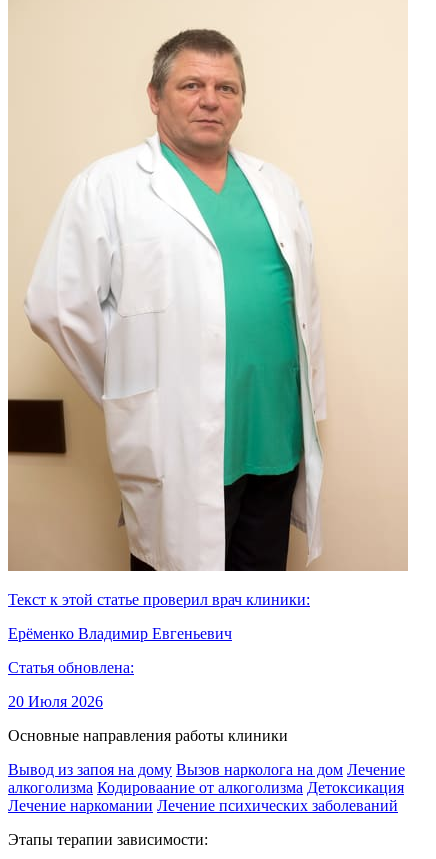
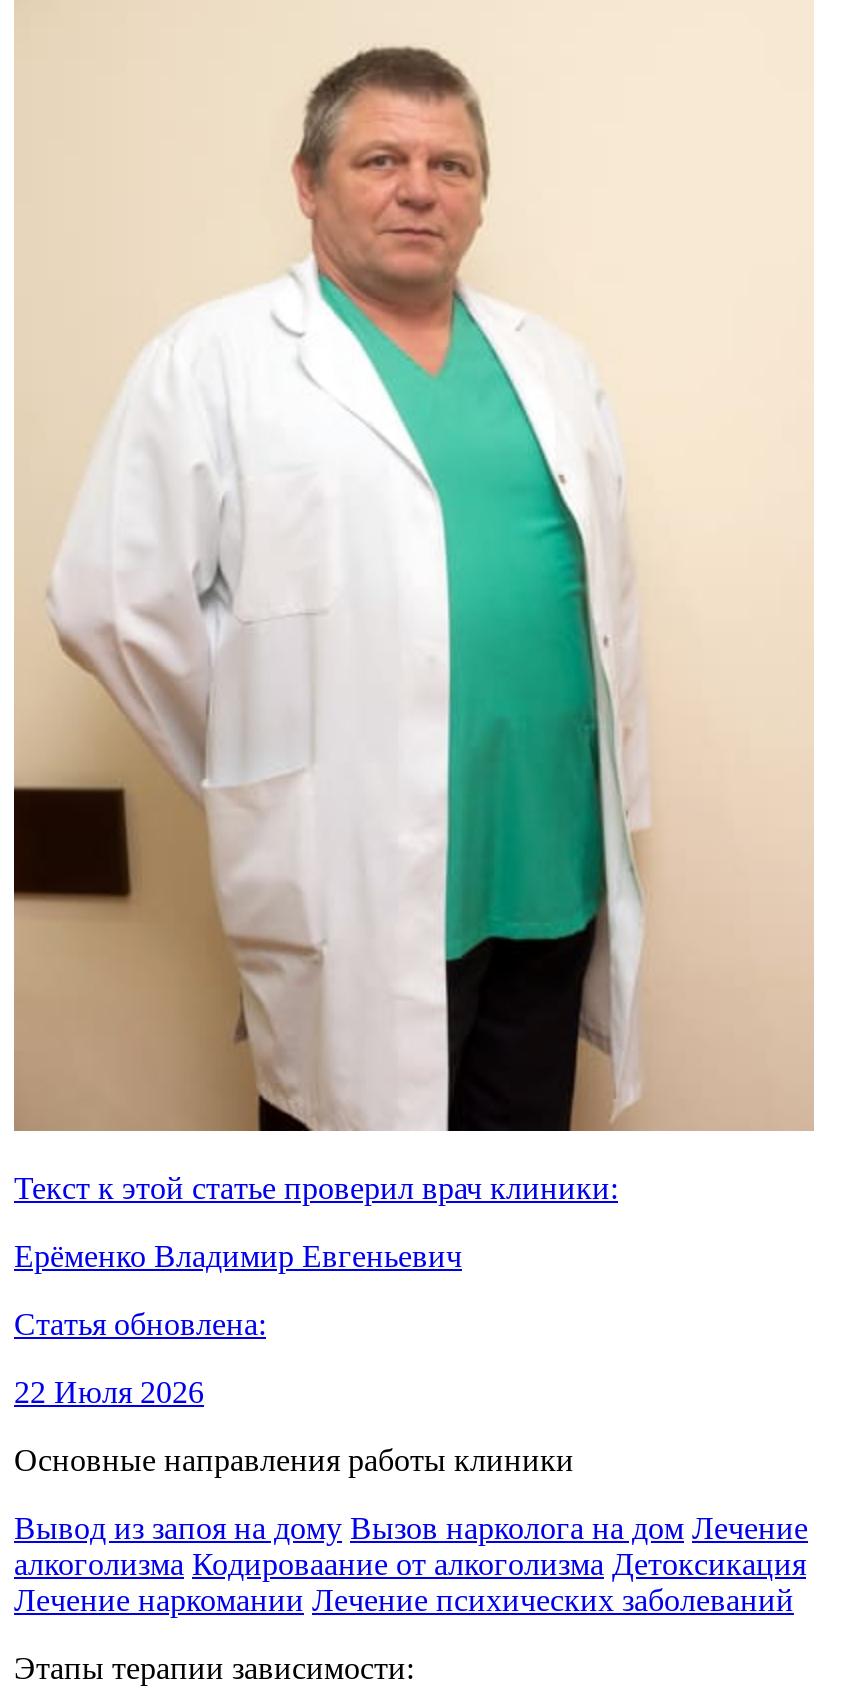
- 20 Июля 2026
+ 22 Июля 2026
